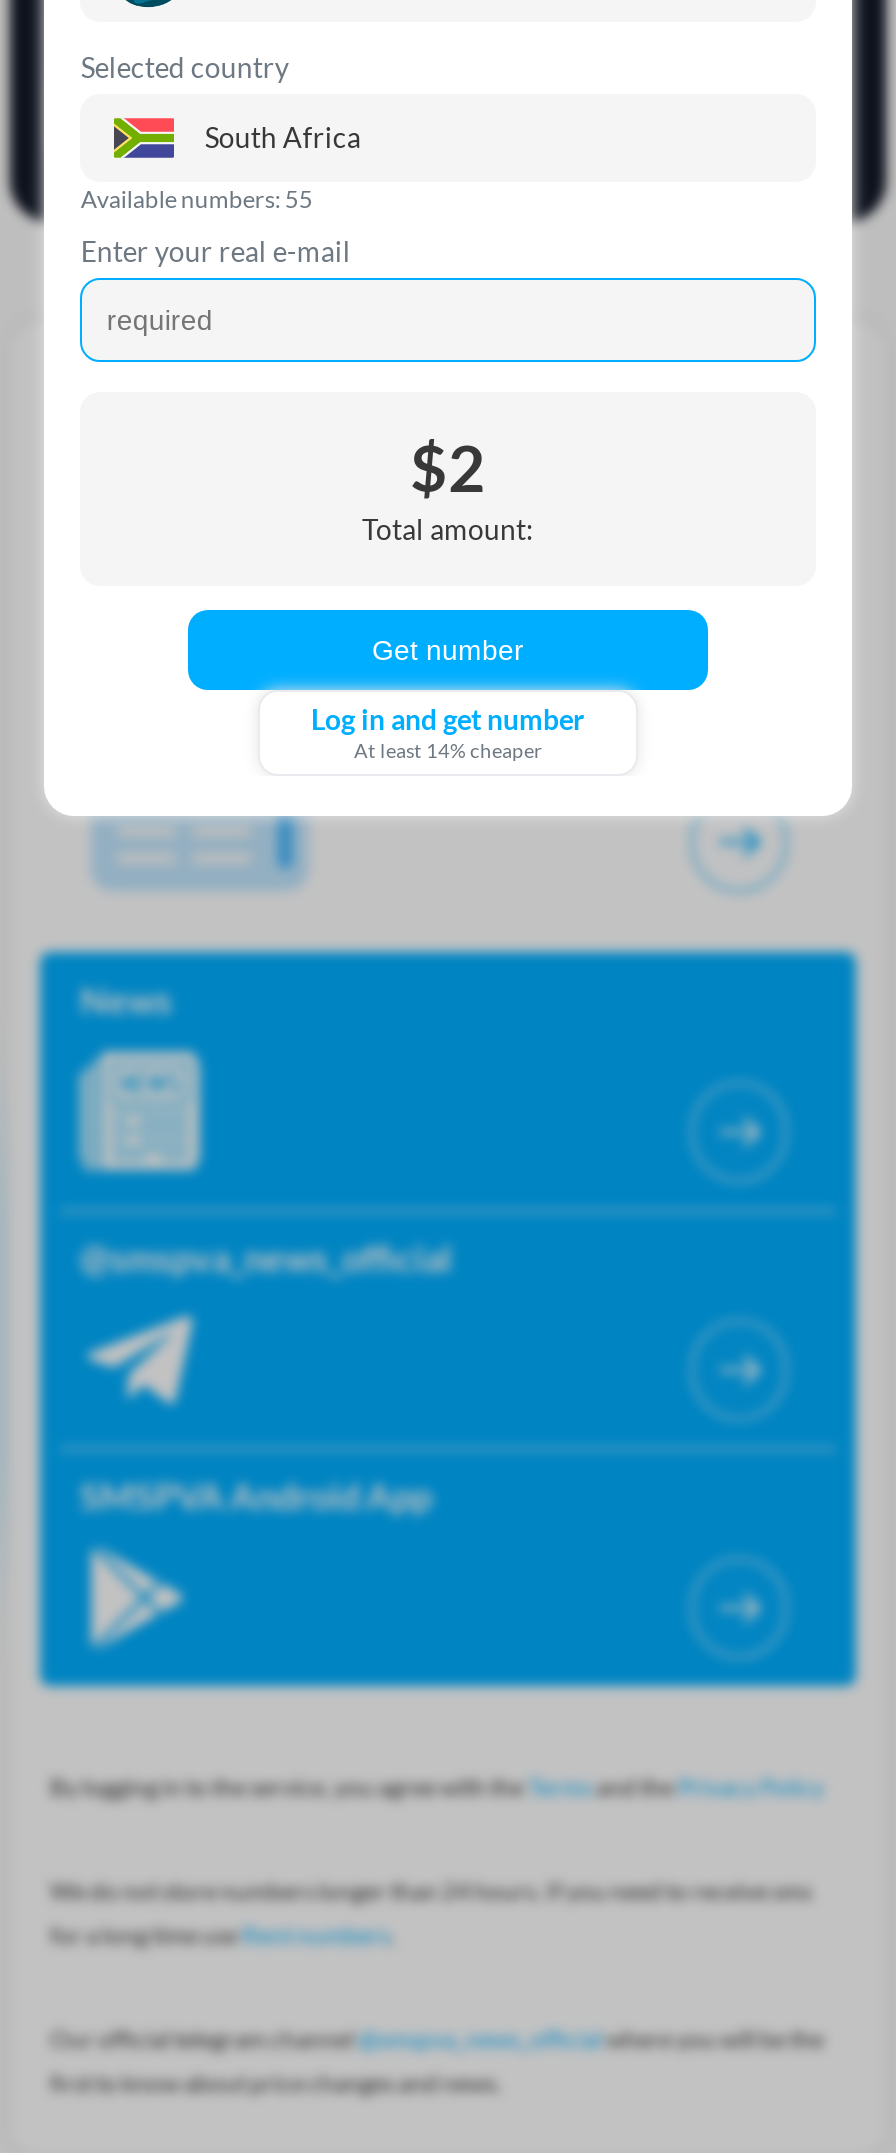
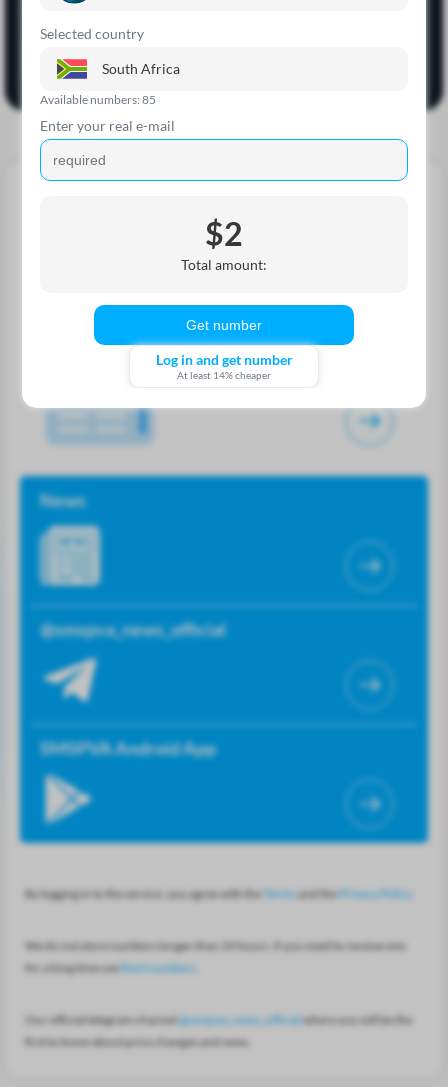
- Available numbers: 55
+ Available numbers: 85
